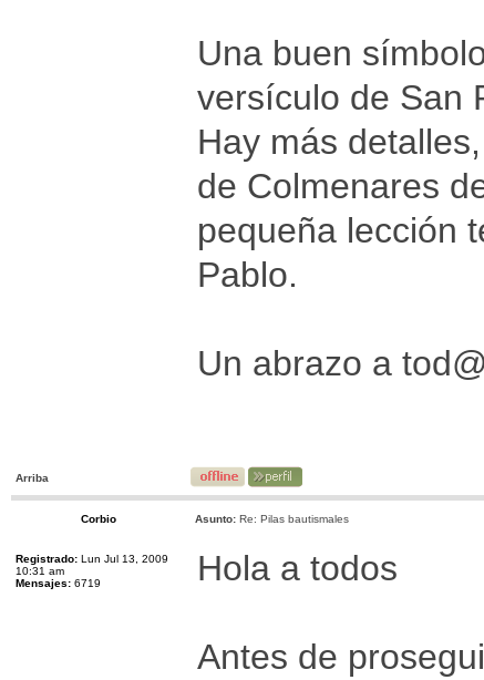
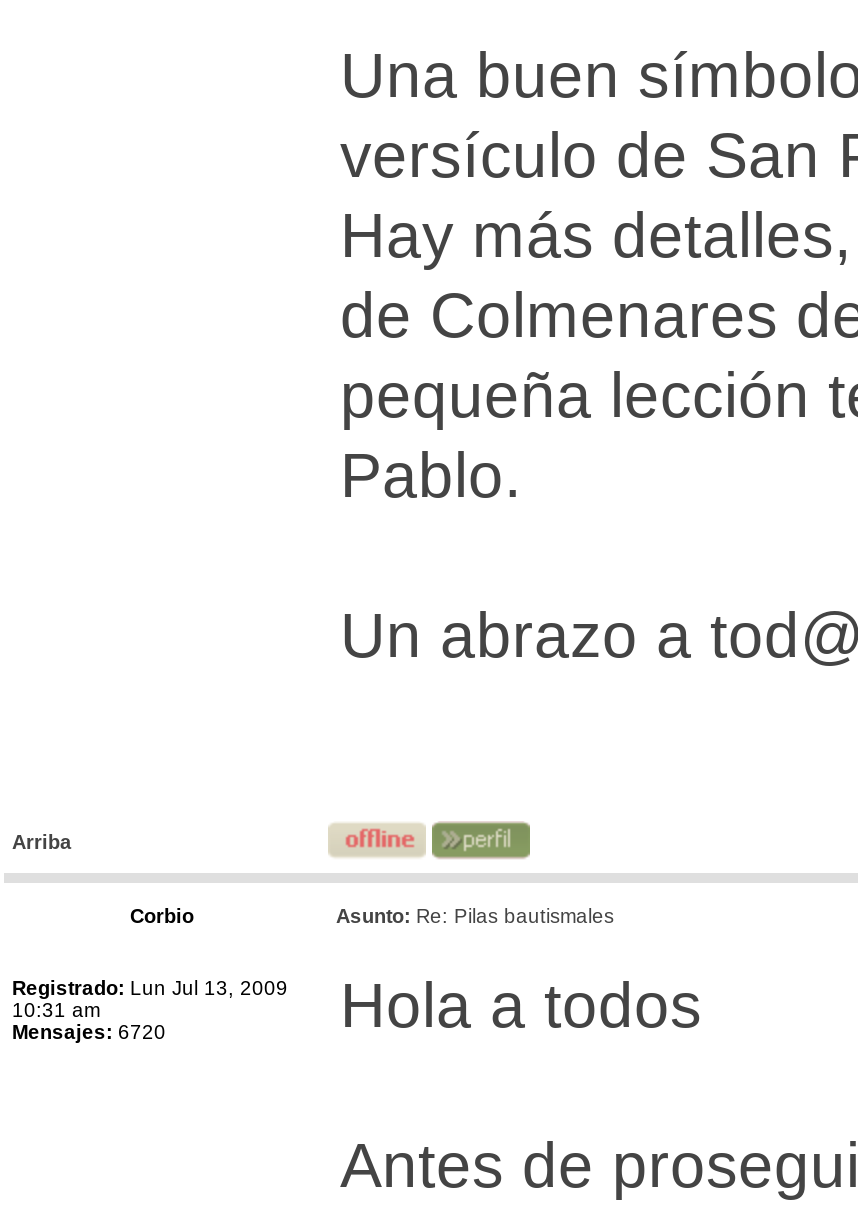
- Mensajes: 6719
+ Mensajes: 6720
